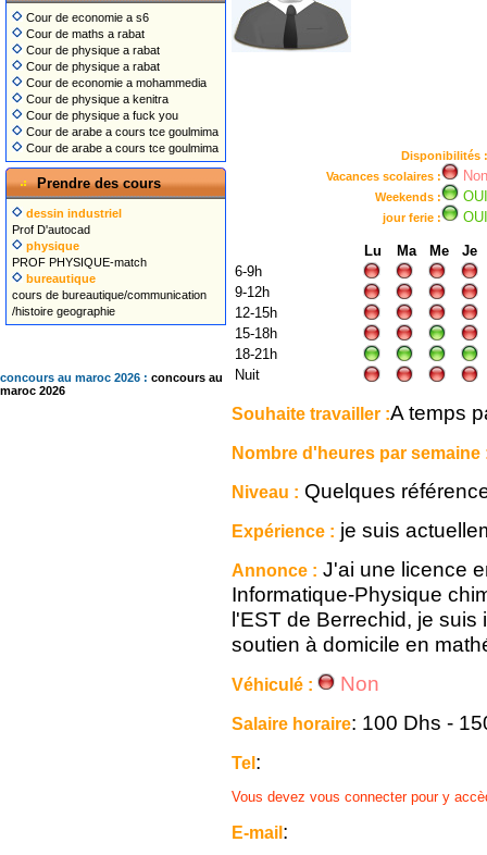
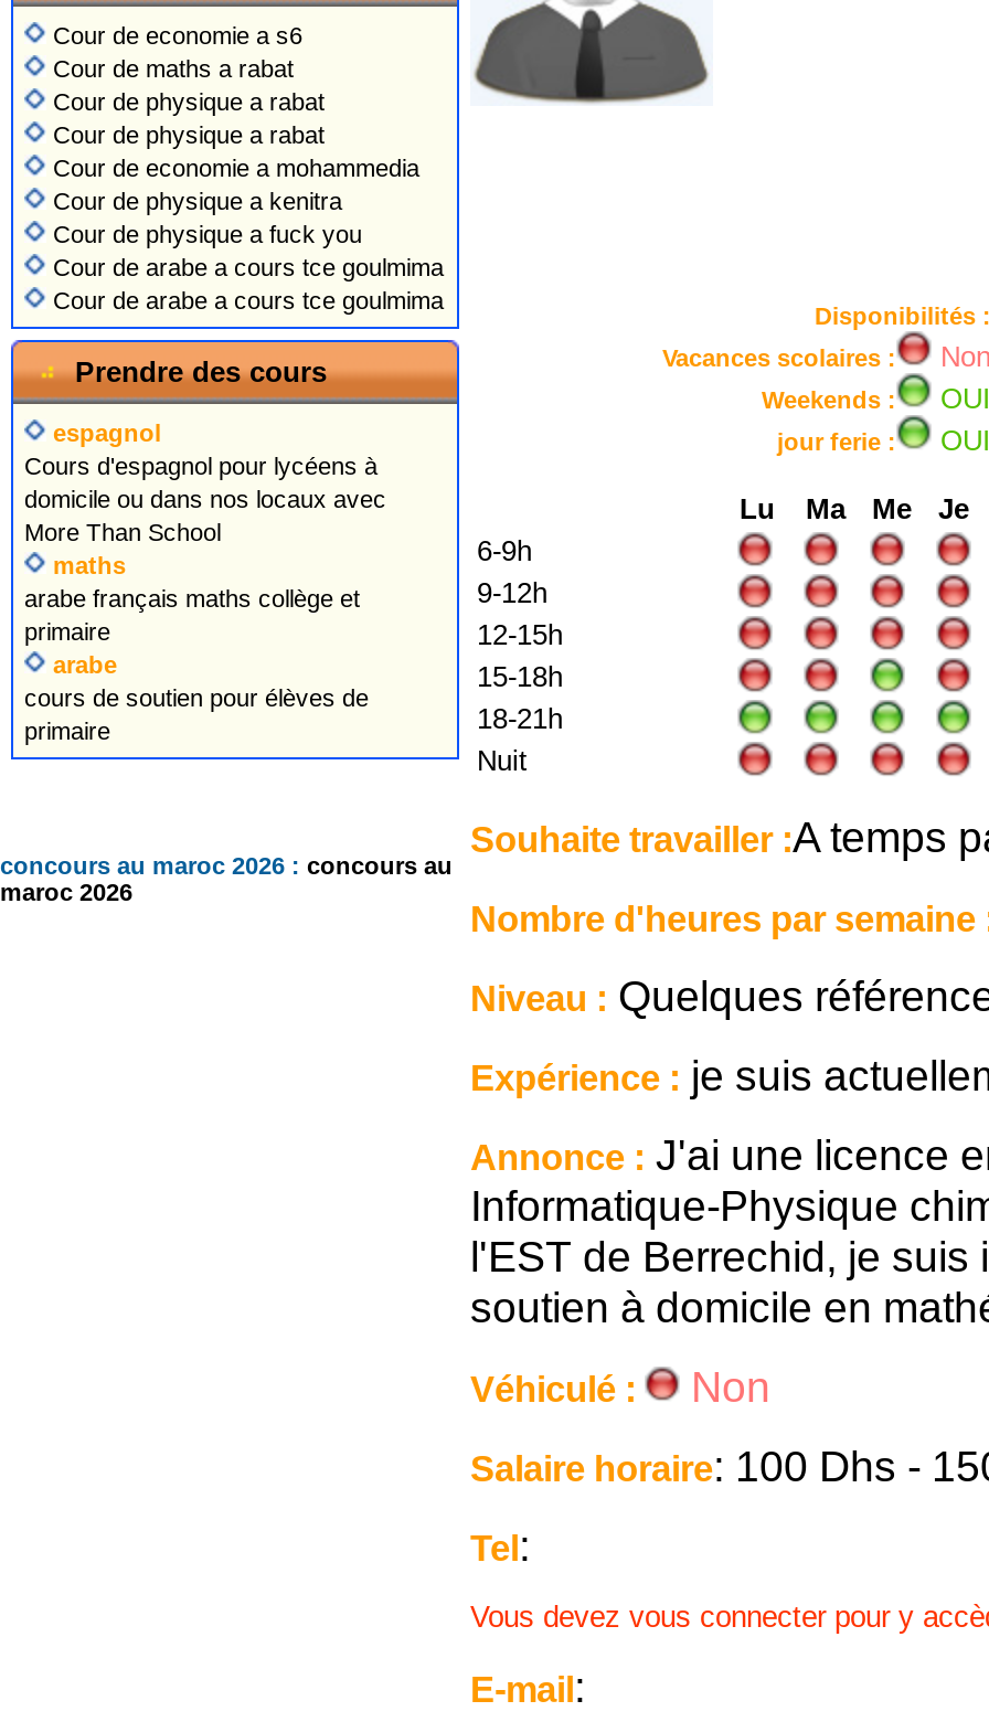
- dessin industriel
- Prof D'autocad
- physique
- PROF PHYSIQUE-match
- bureautique
- cours de bureautique/communication
- /histoire geographie
+ espagnol
+ Cours d'espagnol pour lycéens à
+ domicile ou dans nos locaux avec
+ More Than School
+ maths
+ arabe français maths collège et
+ primaire
+ arabe
+ cours de soutien pour élèves de
+ primaire

moved down: concours au maroc 2026 : concours au | maroc 2026
